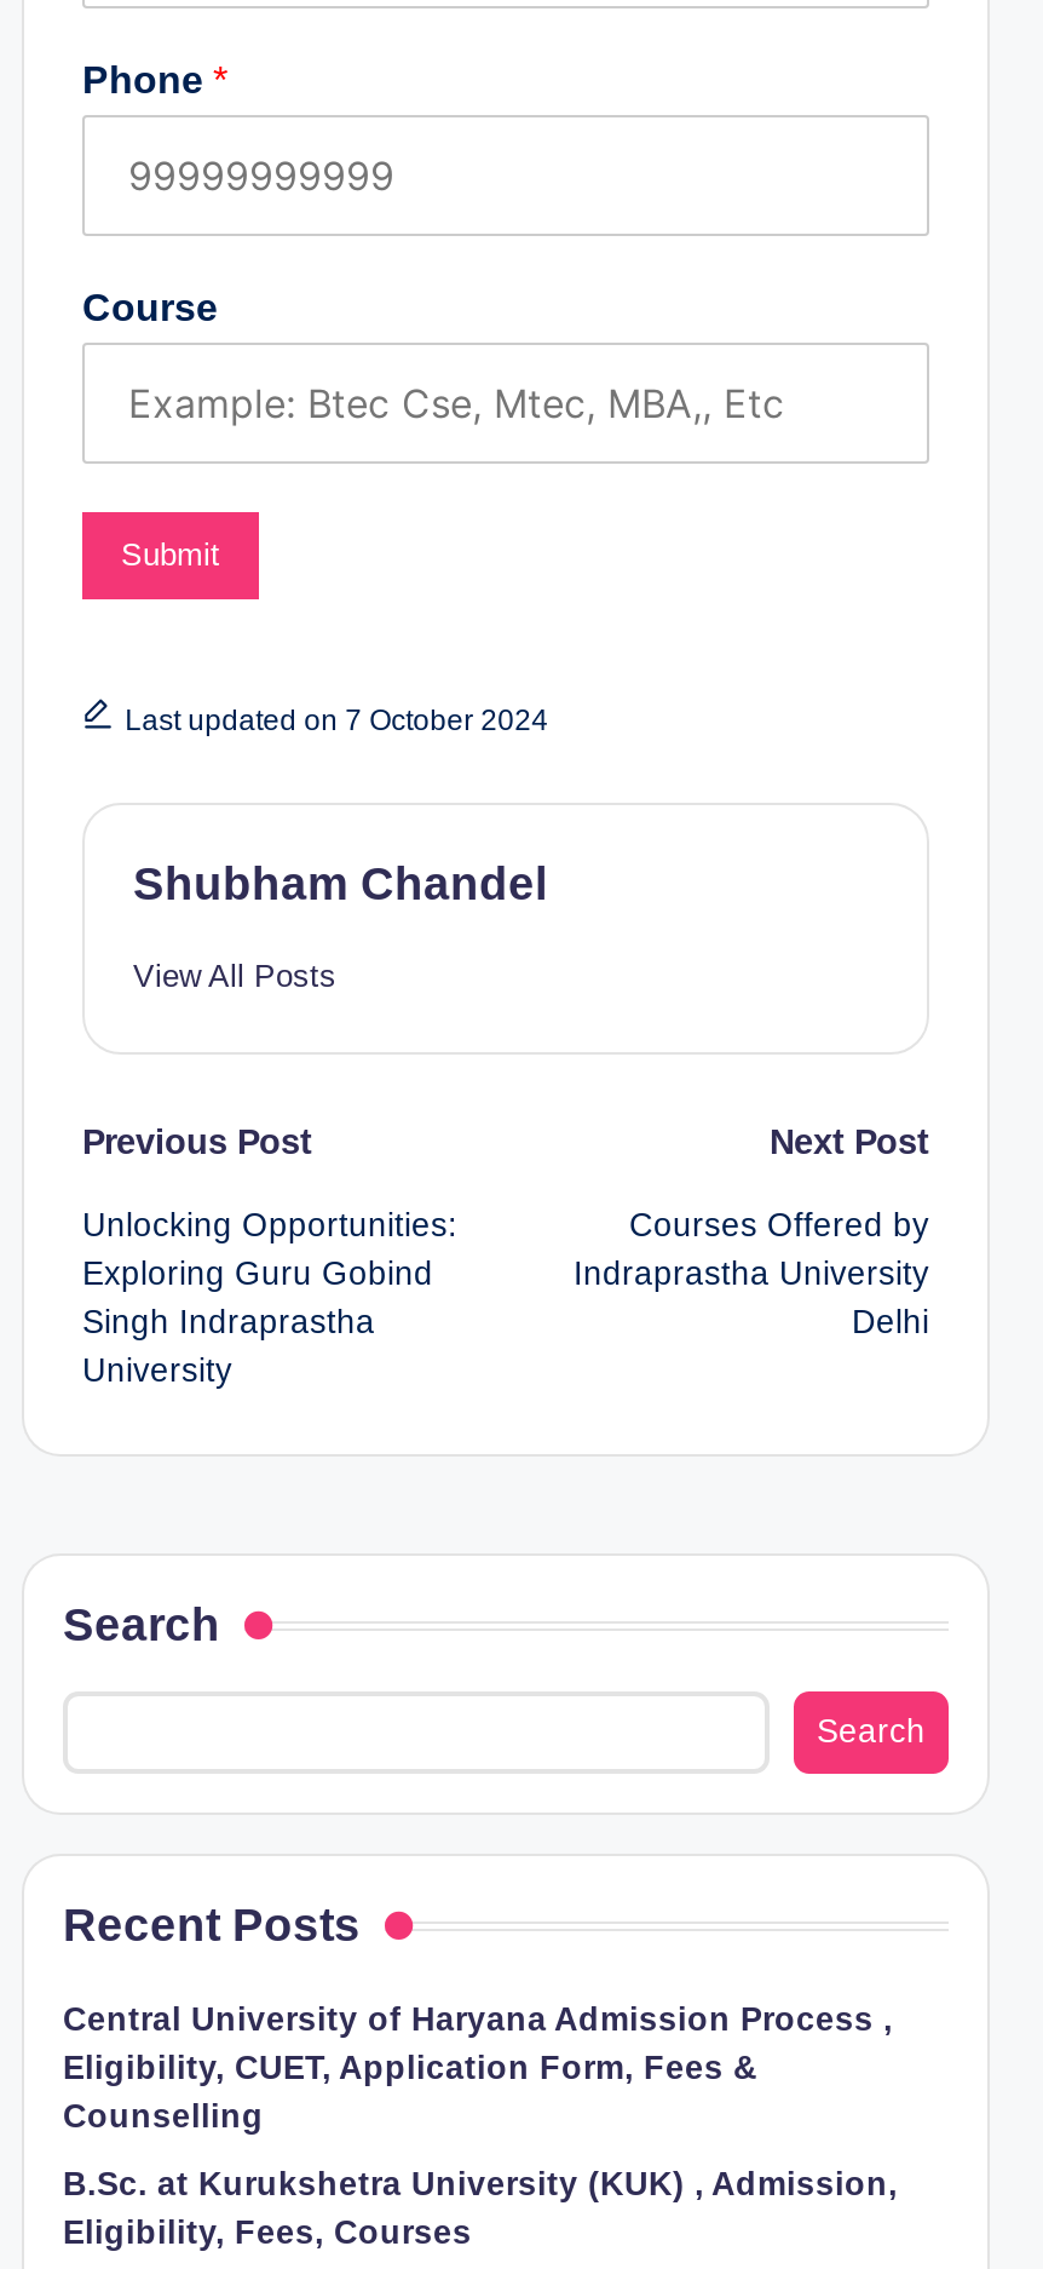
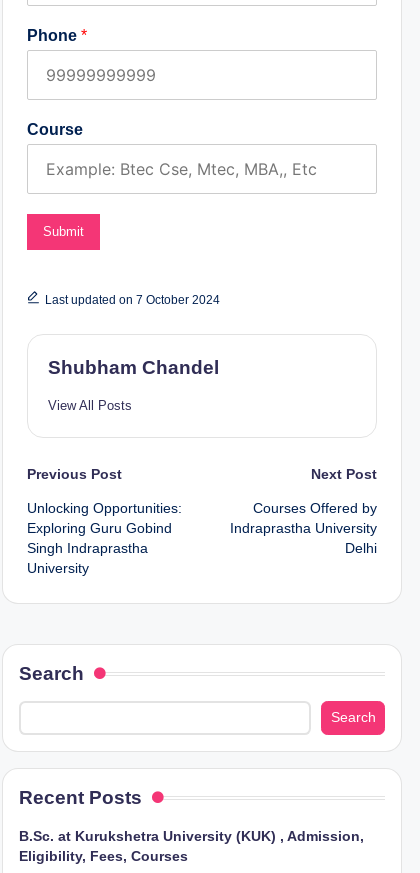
- Central University of Haryana Admission Process ,
- Eligibility, CUET, Application Form, Fees &
- Counselling
